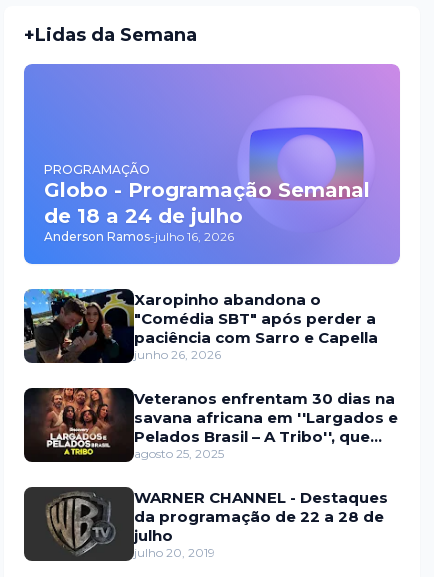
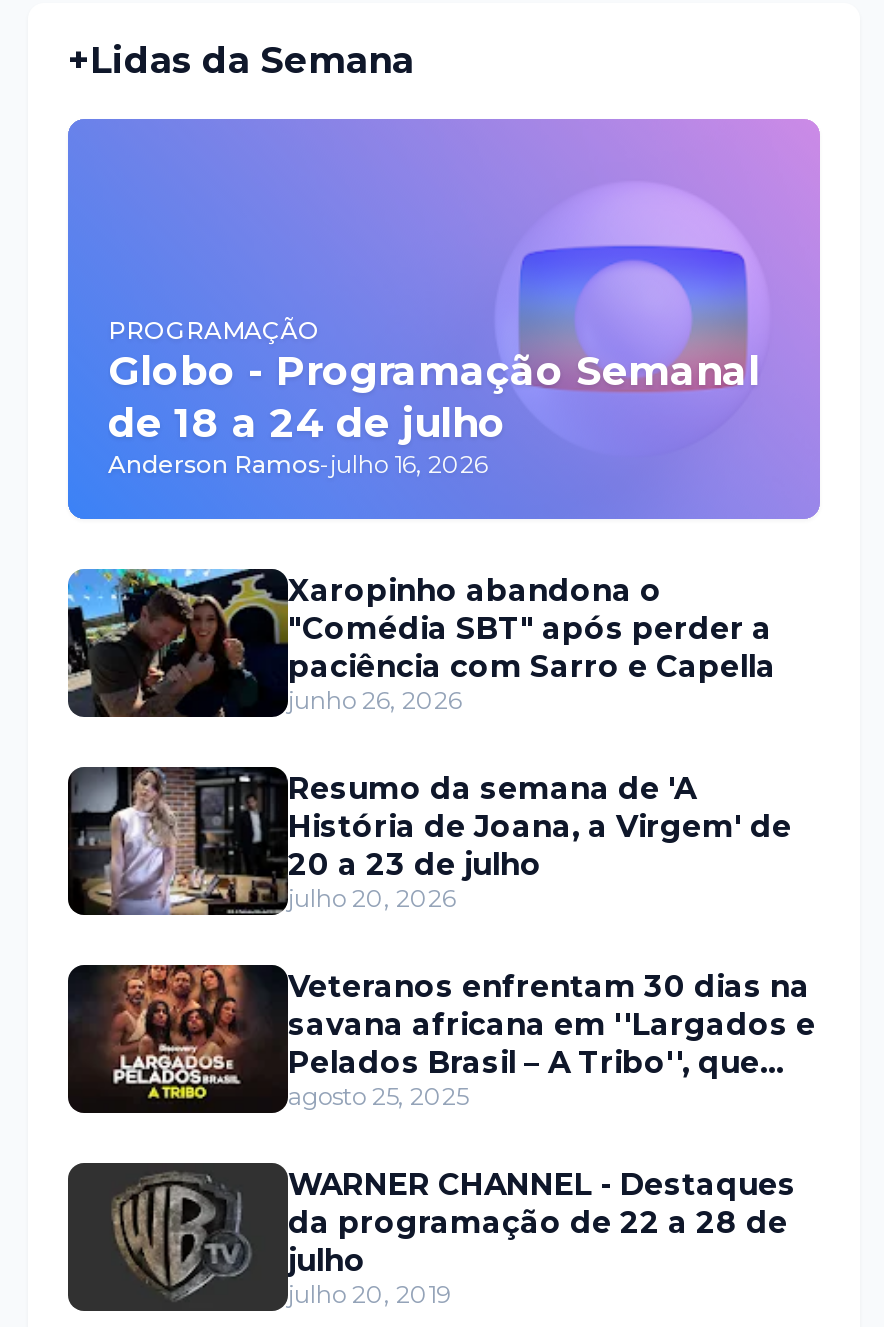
+ [image]
+ Resumo da semana de 'A
+ História de Joana, a Virgem' de
+ 20 a 23 de julho
+ julho 20, 2026
